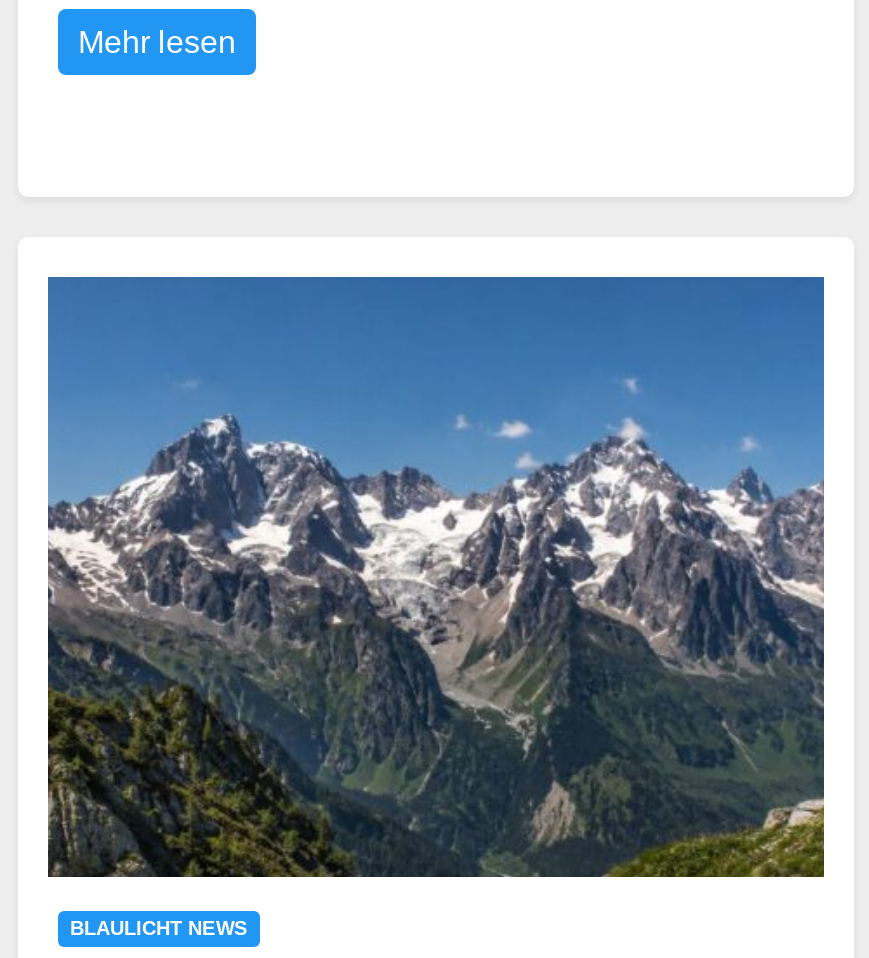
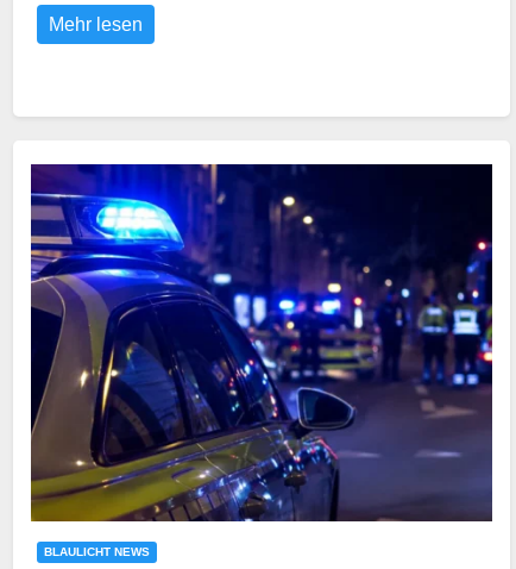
- [image]
+ [image]
